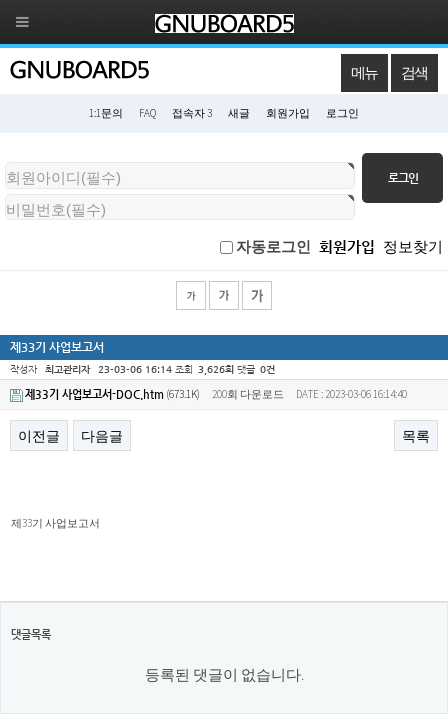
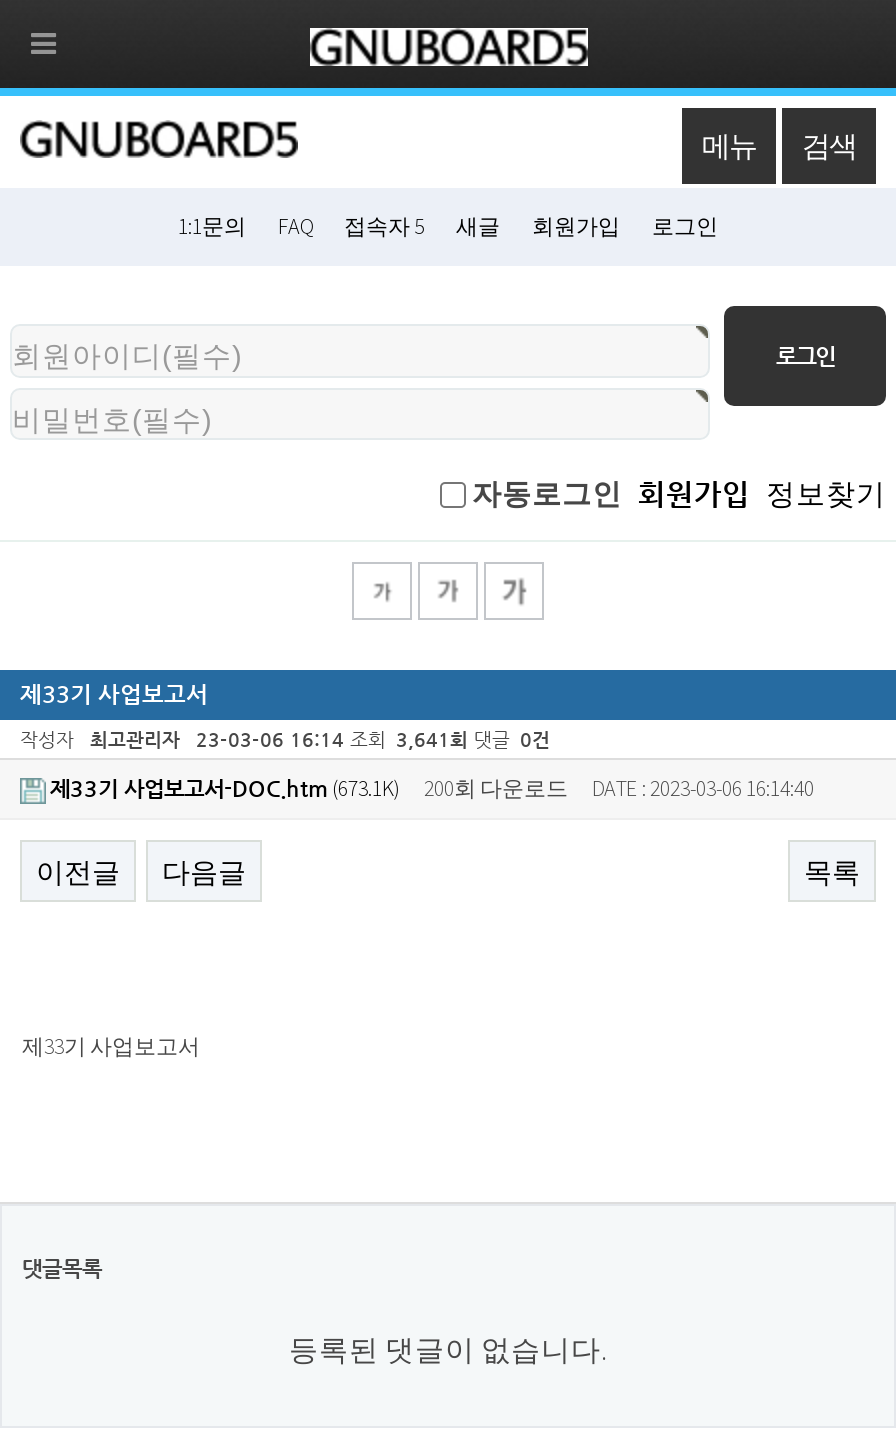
- 1:1문의 FAQ 접속자 3 새글 회원가입 로그인
+ 1:1문의 FAQ 접속자 5 새글 회원가입 로그인

- 23-03-06 16:14 조회 3,626회 댓글 0건
+ 23-03-06 16:14 조회 3,641회 댓글 0건
